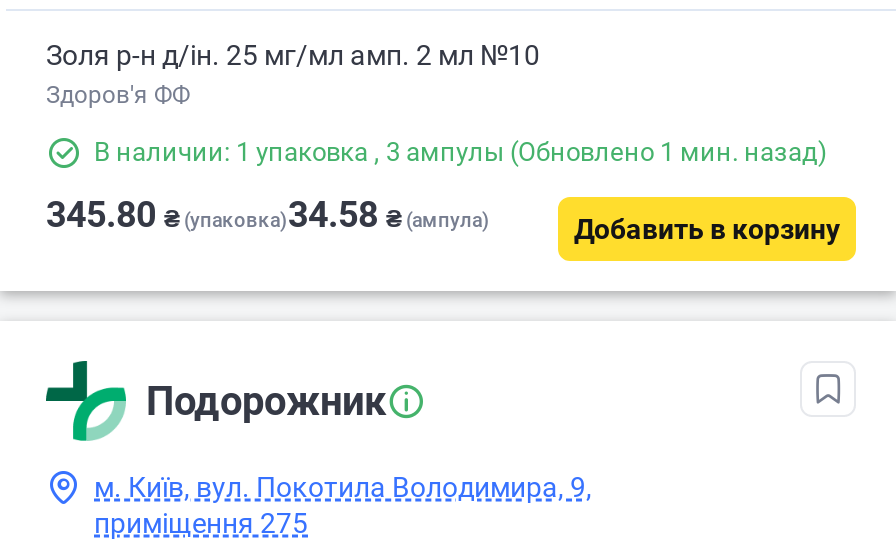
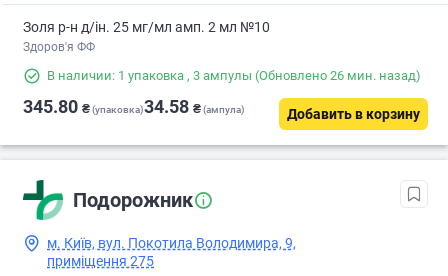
- В наличии: 1 упаковка, 3 ампулы (Обновлено 1 мин. назад)
+ В наличии: 1 упаковка, 3 ампулы (Обновлено 26 мин. назад)
